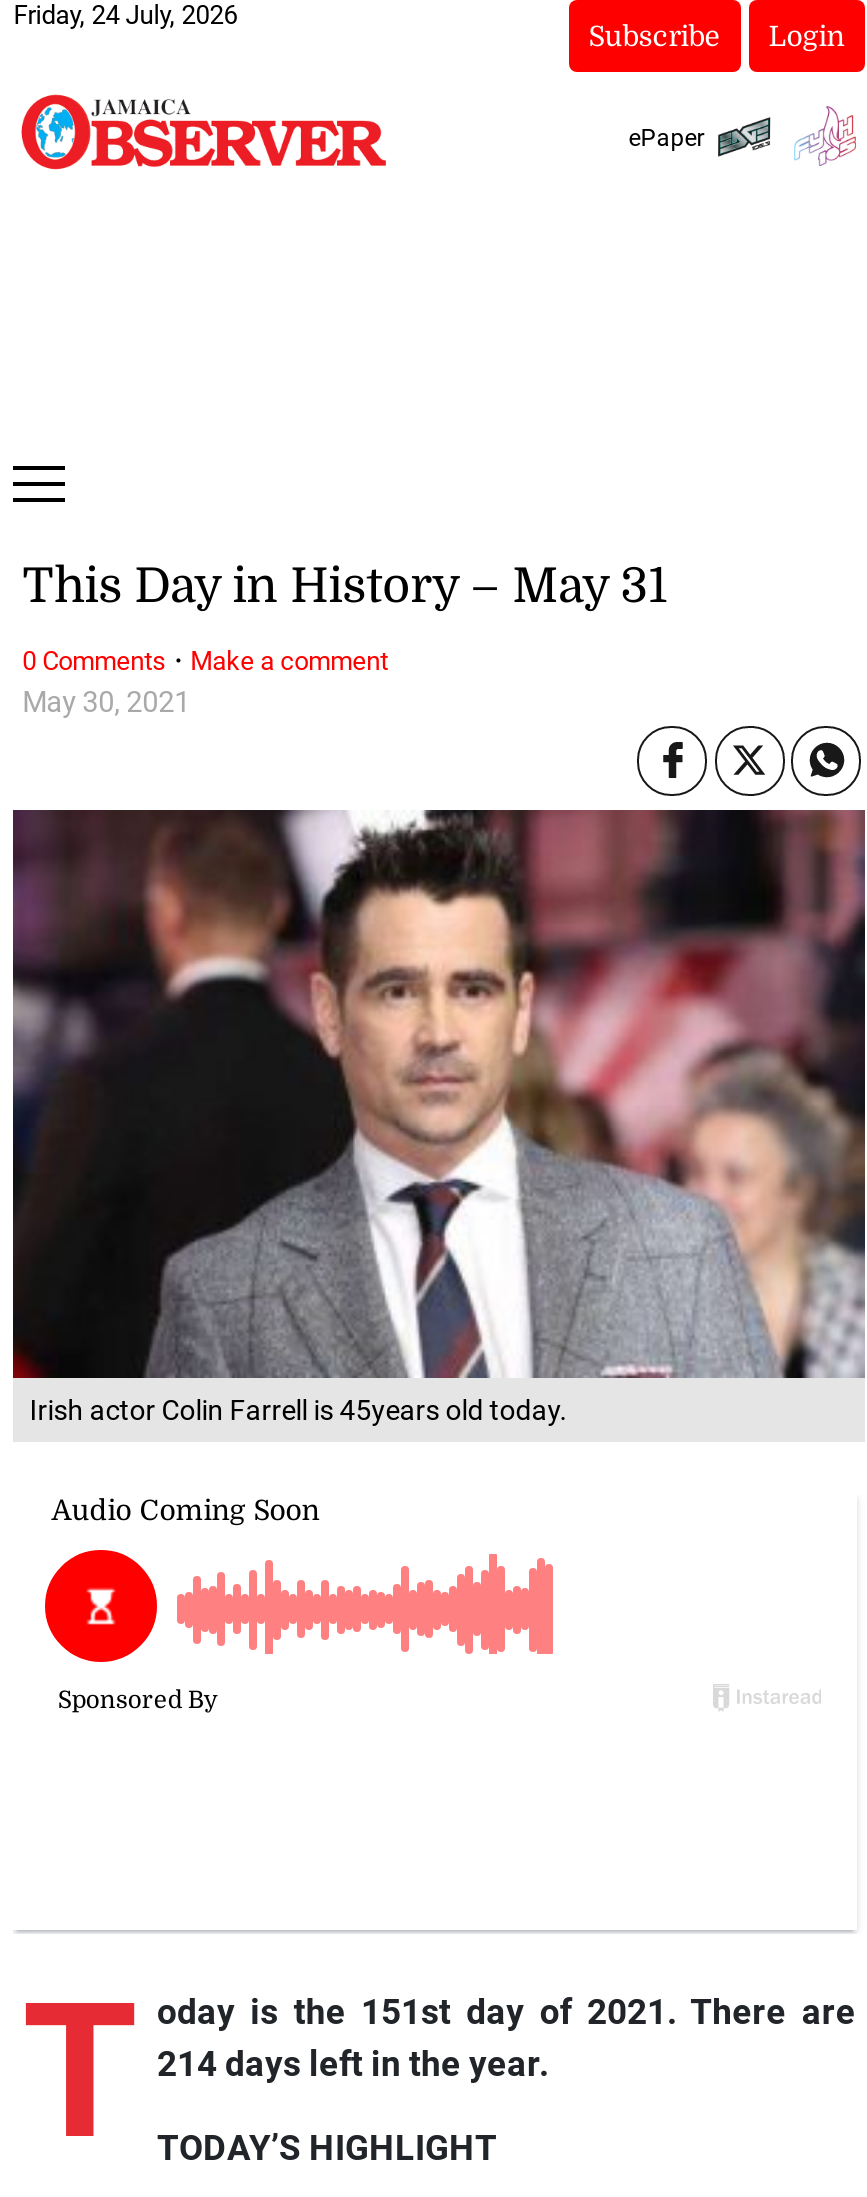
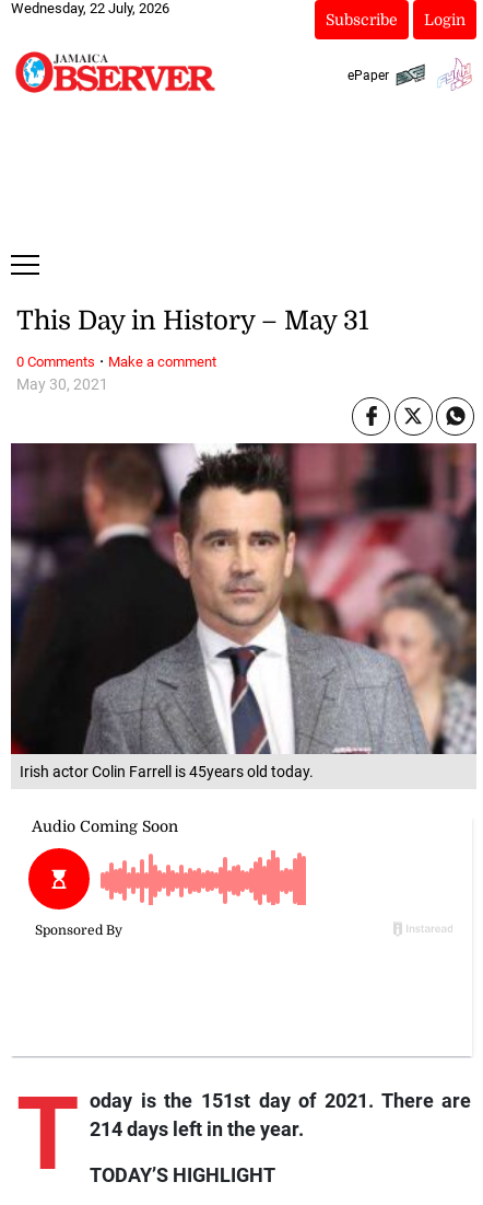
- Friday, 24 July, 2026
+ Wednesday, 22 July, 2026
